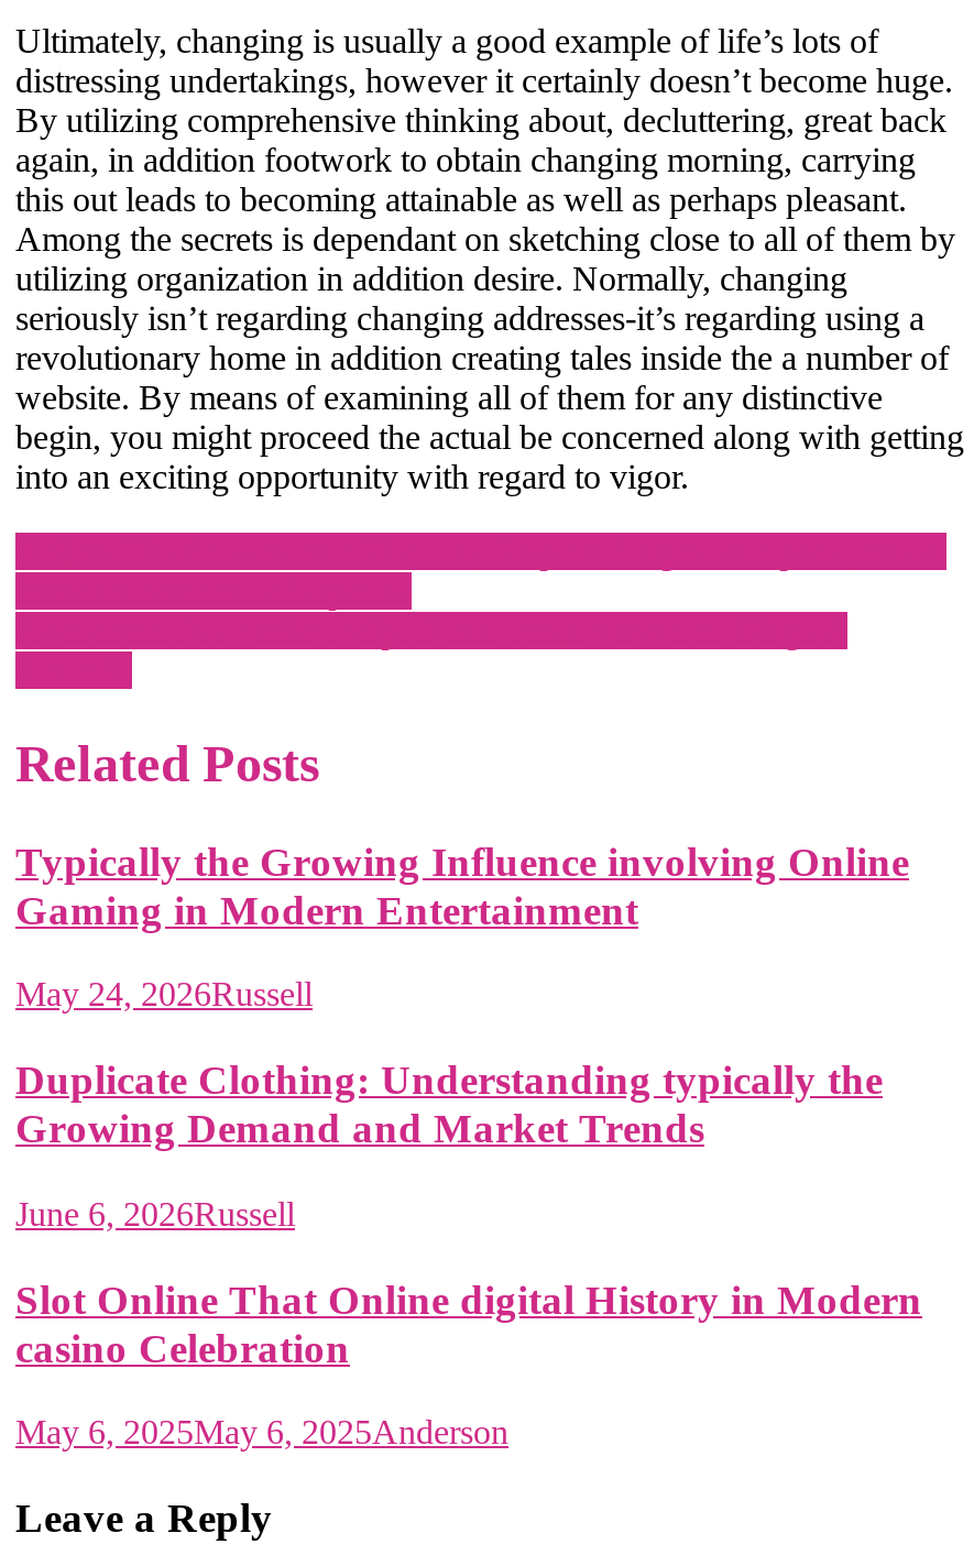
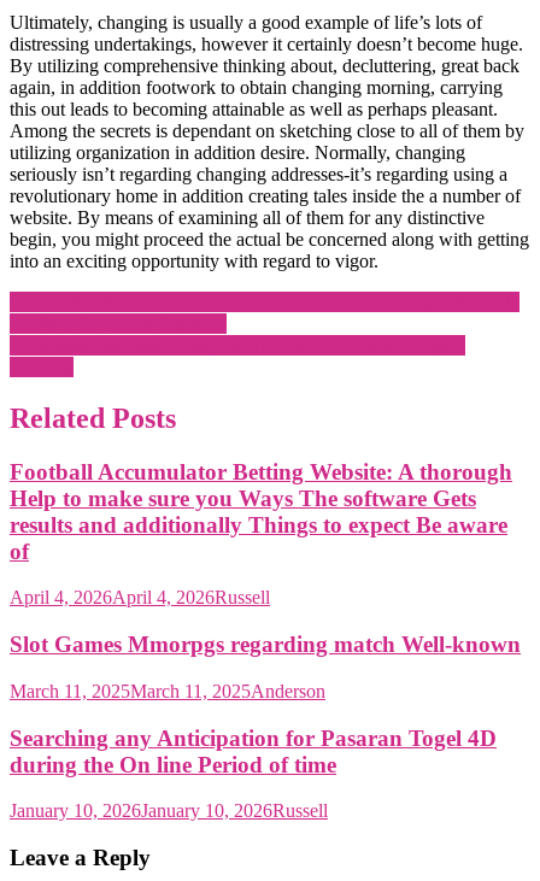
- Typically the Growing Influence involving Online
- Gaming in Modern Entertainment
+ Football Accumulator Betting Website: A thorough
+ Help to make sure you Ways The software Gets
+ results and additionally Things to expect Be aware
+ of

- May 24, 2026Russell
+ April 4, 2026April 4, 2026Russell

- Duplicate Clothing: Understanding typically the
- Growing Demand and Market Trends
+ Slot Games Mmorpgs regarding match Well-known

- June 6, 2026Russell
+ March 11, 2025March 11, 2025Anderson

- Slot Online That Online digital History in Modern
- casino Celebration
+ Searching any Anticipation for Pasaran Togel 4D
+ during the On line Period of time

- May 6, 2025May 6, 2025Anderson
+ January 10, 2026January 10, 2026Russell
